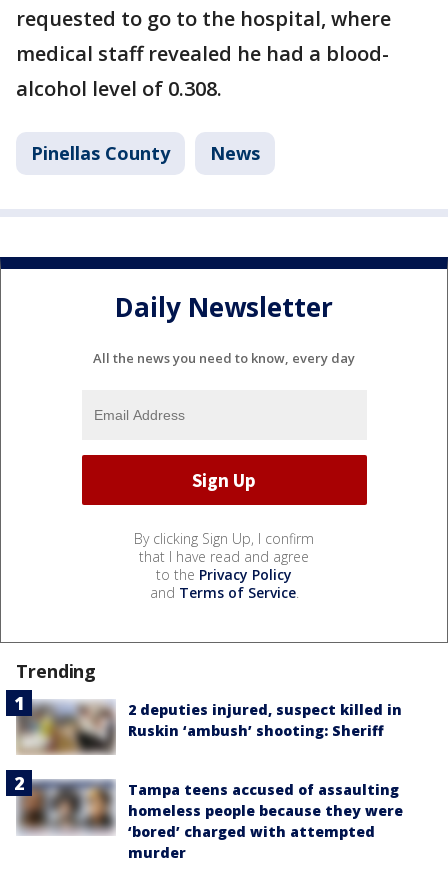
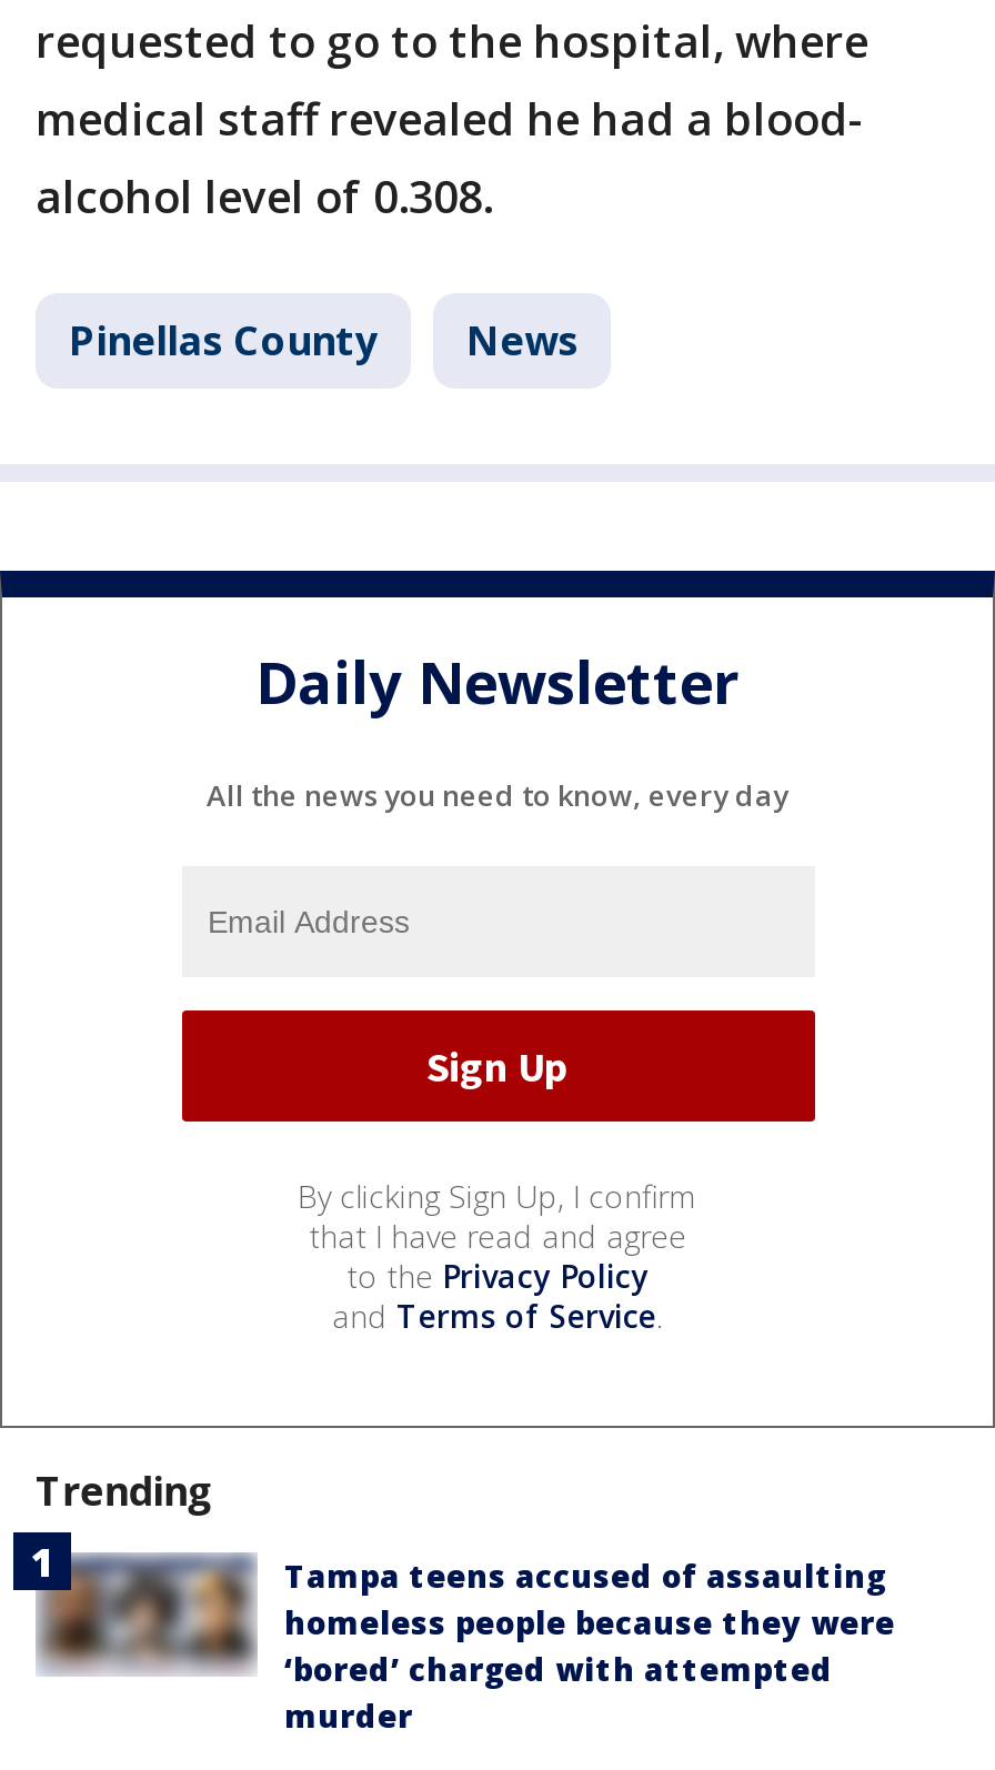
- [image]
- 2 deputies injured, suspect killed in
- Ruskin ‘ambush’ shooting: Sheriff
